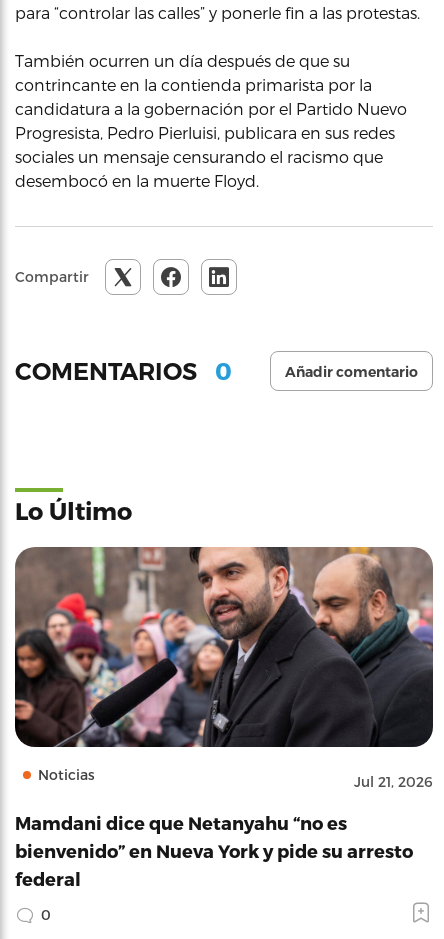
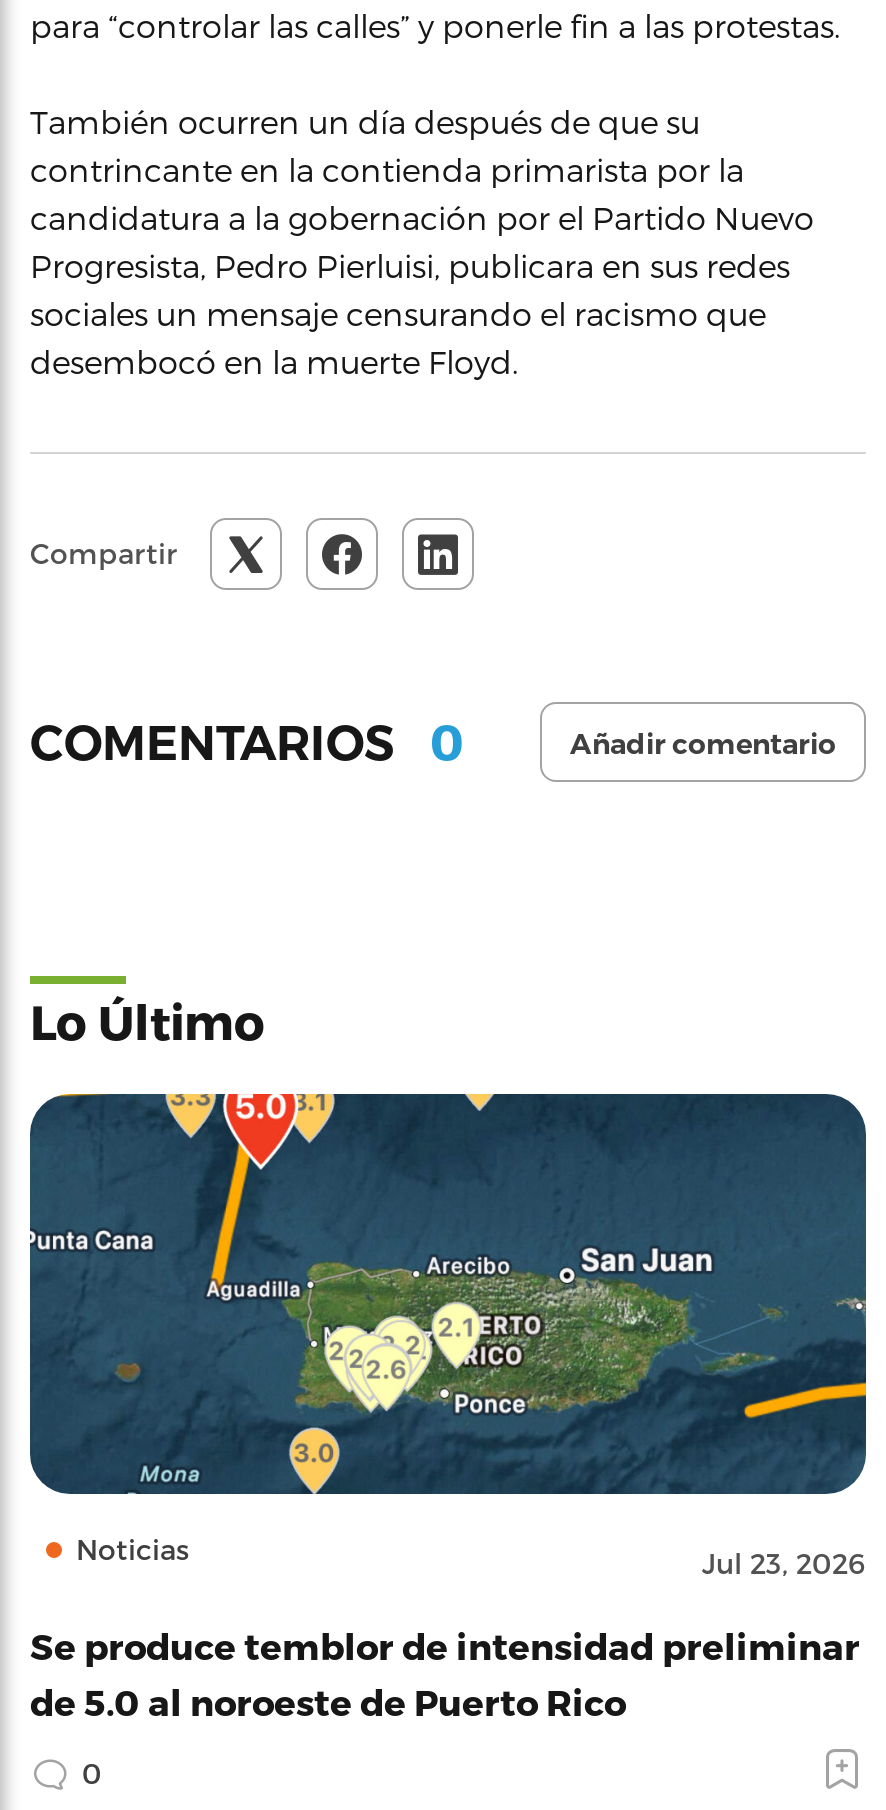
- [image]
- Jul 21, 2026
+ [image]
+ Jul 23, 2026

- Mamdani dice que Netanyahu “no es
- bienvenido” en Nueva York y pide su arresto
- federal
+ Se produce temblor de intensidad preliminar
+ de 5.0 al noroeste de Puerto Rico
